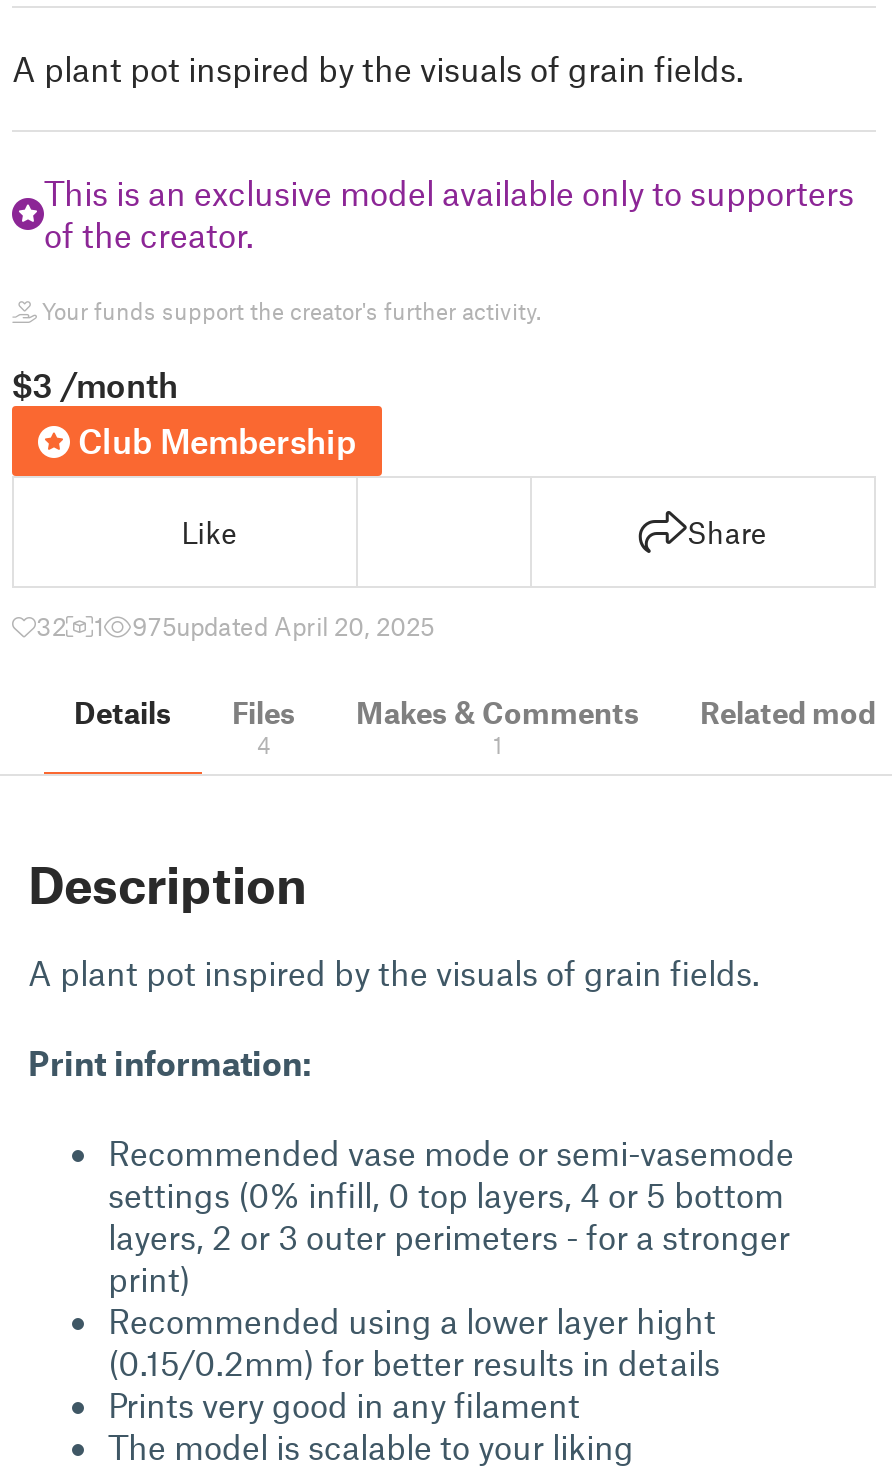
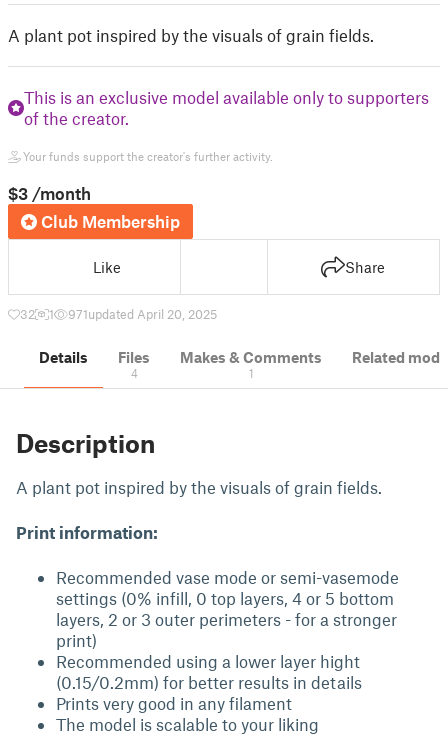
- 975updated April 20, 2025
+ 971updated April 20, 2025
